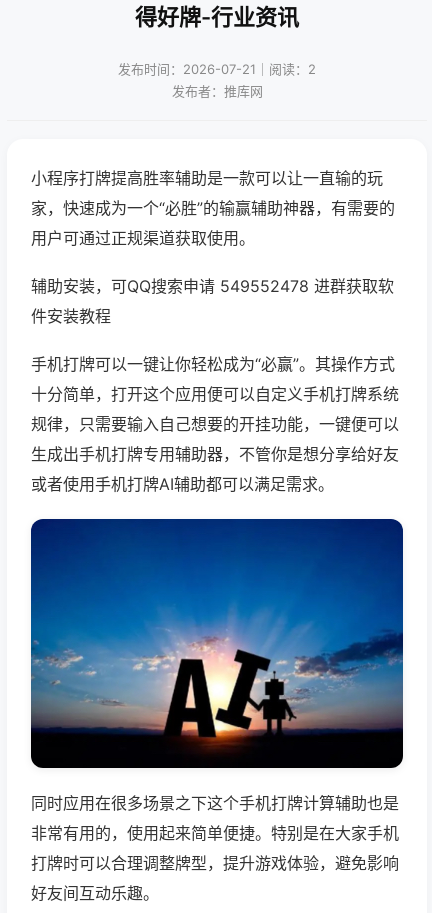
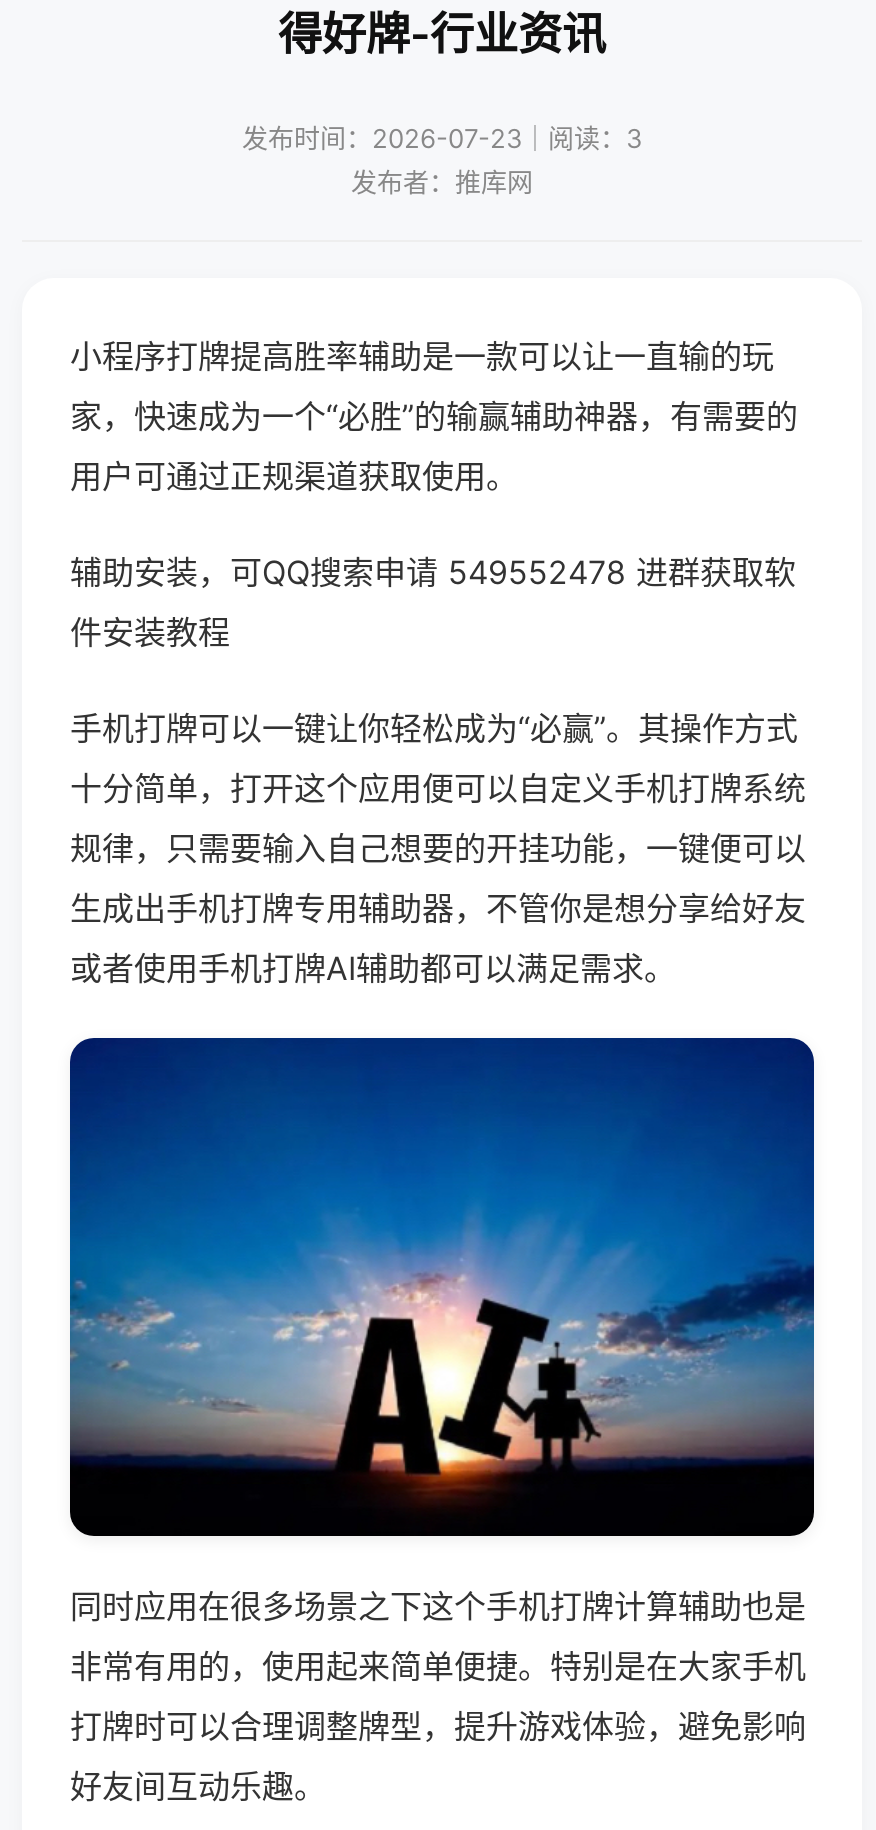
- 发布时间：2026-07-21｜阅读：2
+ 发布时间：2026-07-23｜阅读：3
